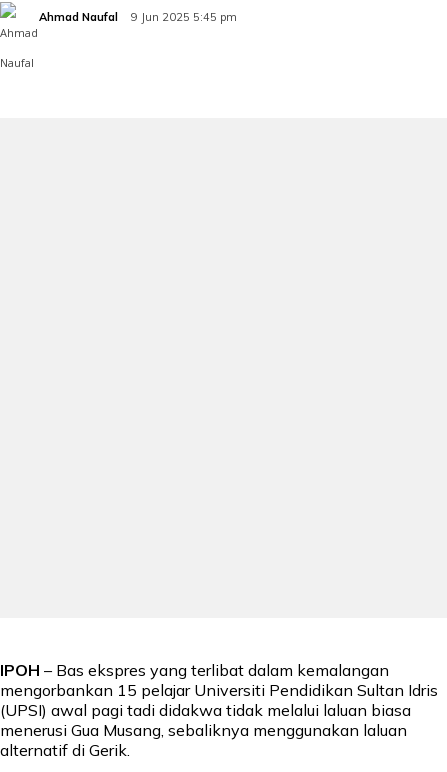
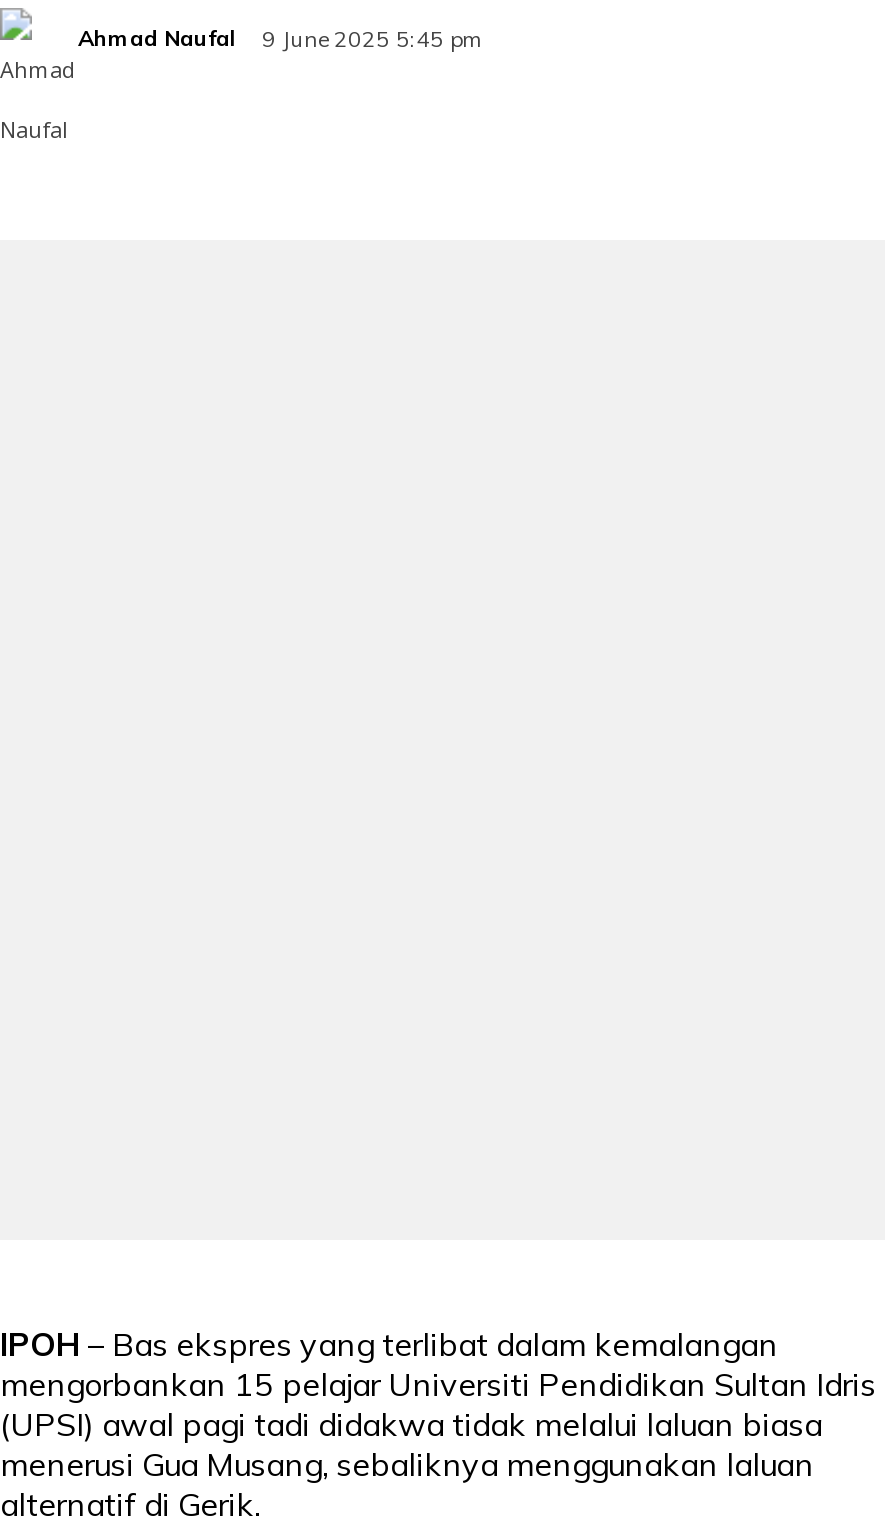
- Ahmad Naufal 9 Jun 2025 5:45 pm
+ Ahmad Naufal 9 June 2025 5:45 pm
